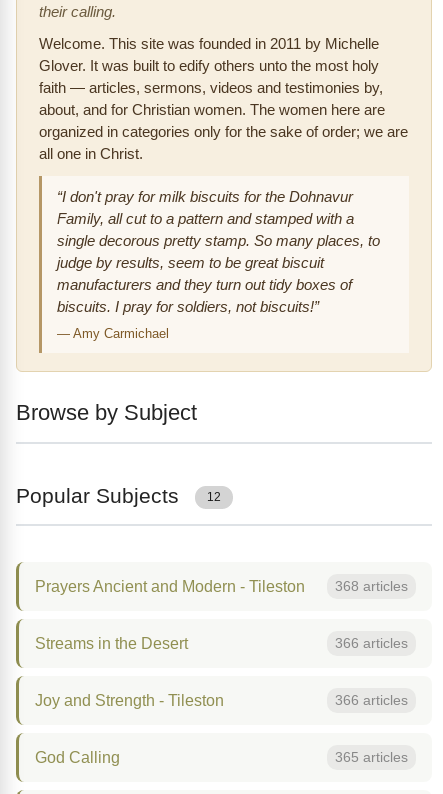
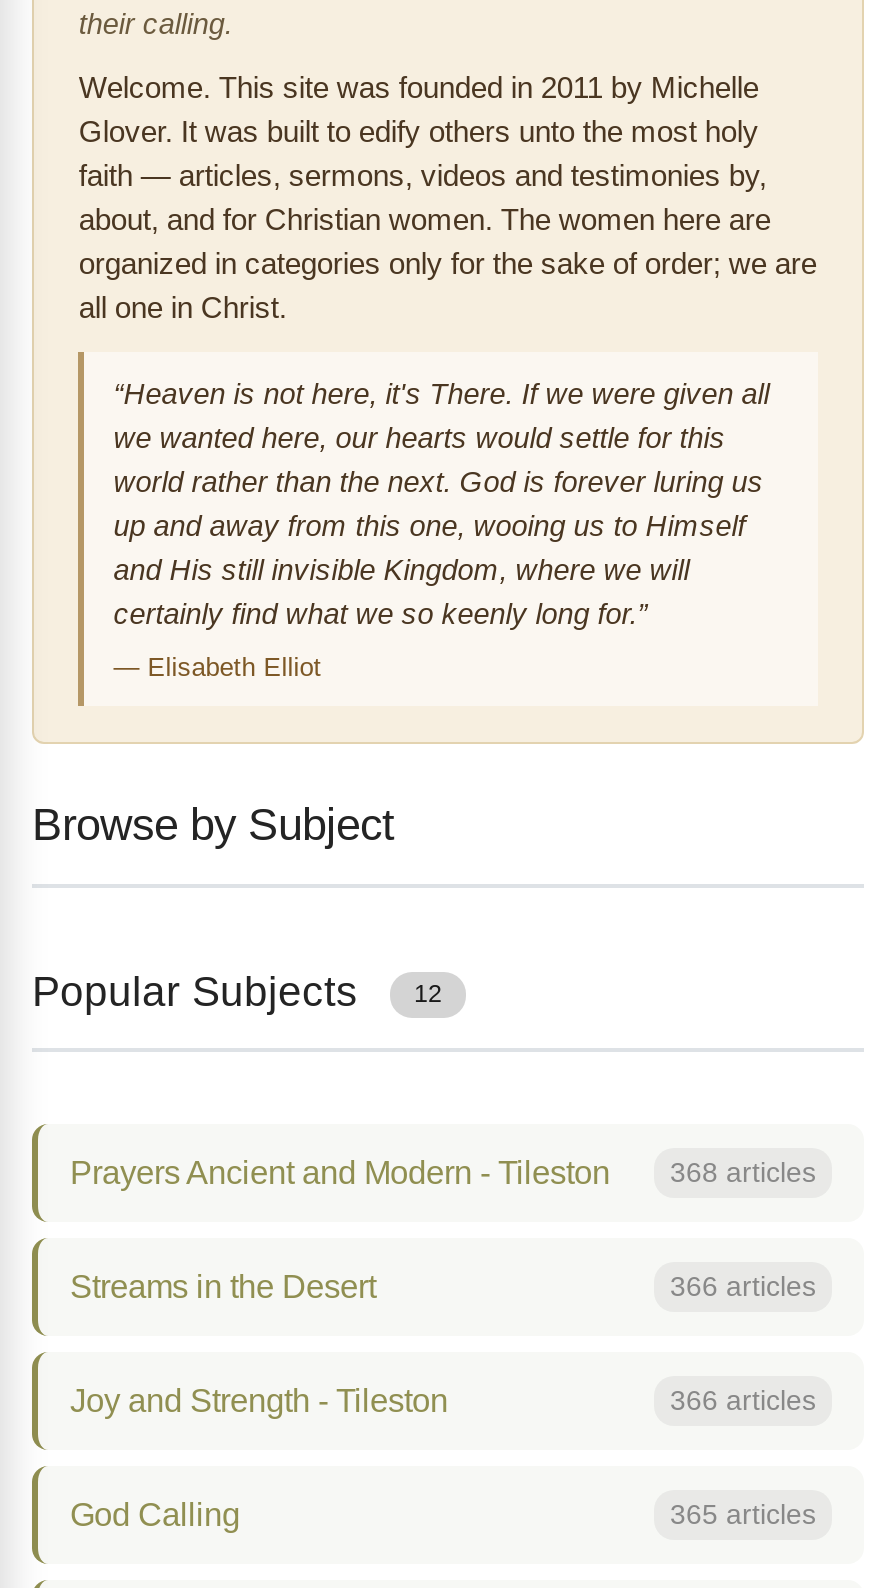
- “I don't pray for milk biscuits for the Dohnavur
- Family, all cut to a pattern and stamped with a
- single decorous pretty stamp. So many places, to
- judge by results, seem to be great biscuit
- manufacturers and they turn out tidy boxes of
- biscuits. I pray for soldiers, not biscuits!”
+ “Heaven is not here, it's There. If we were given all
+ we wanted here, our hearts would settle for this
+ world rather than the next. God is forever luring us
+ up and away from this one, wooing us to Himself
+ and His still invisible Kingdom, where we will
+ certainly find what we so keenly long for.”

- — Amy Carmichael
+ — Elisabeth Elliot
